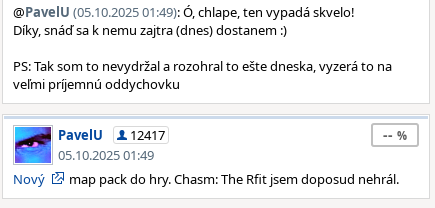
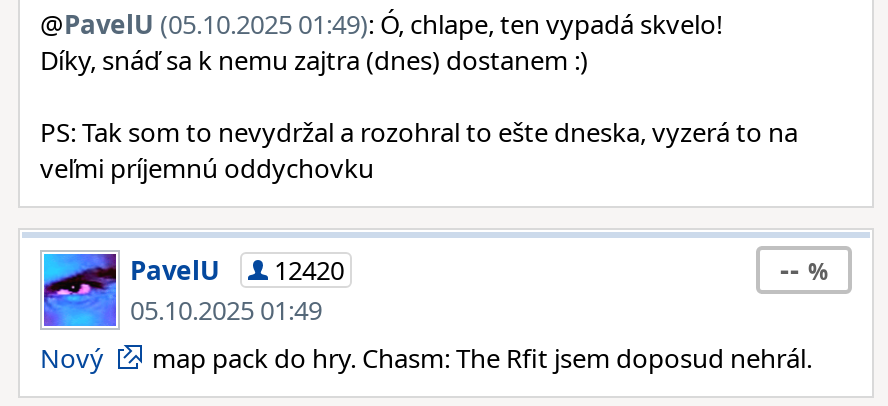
- PavelU 12417
+ PavelU 12420
